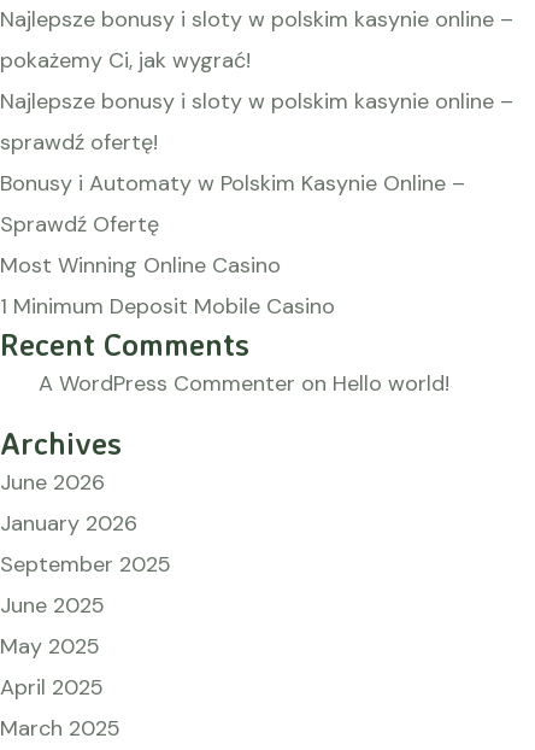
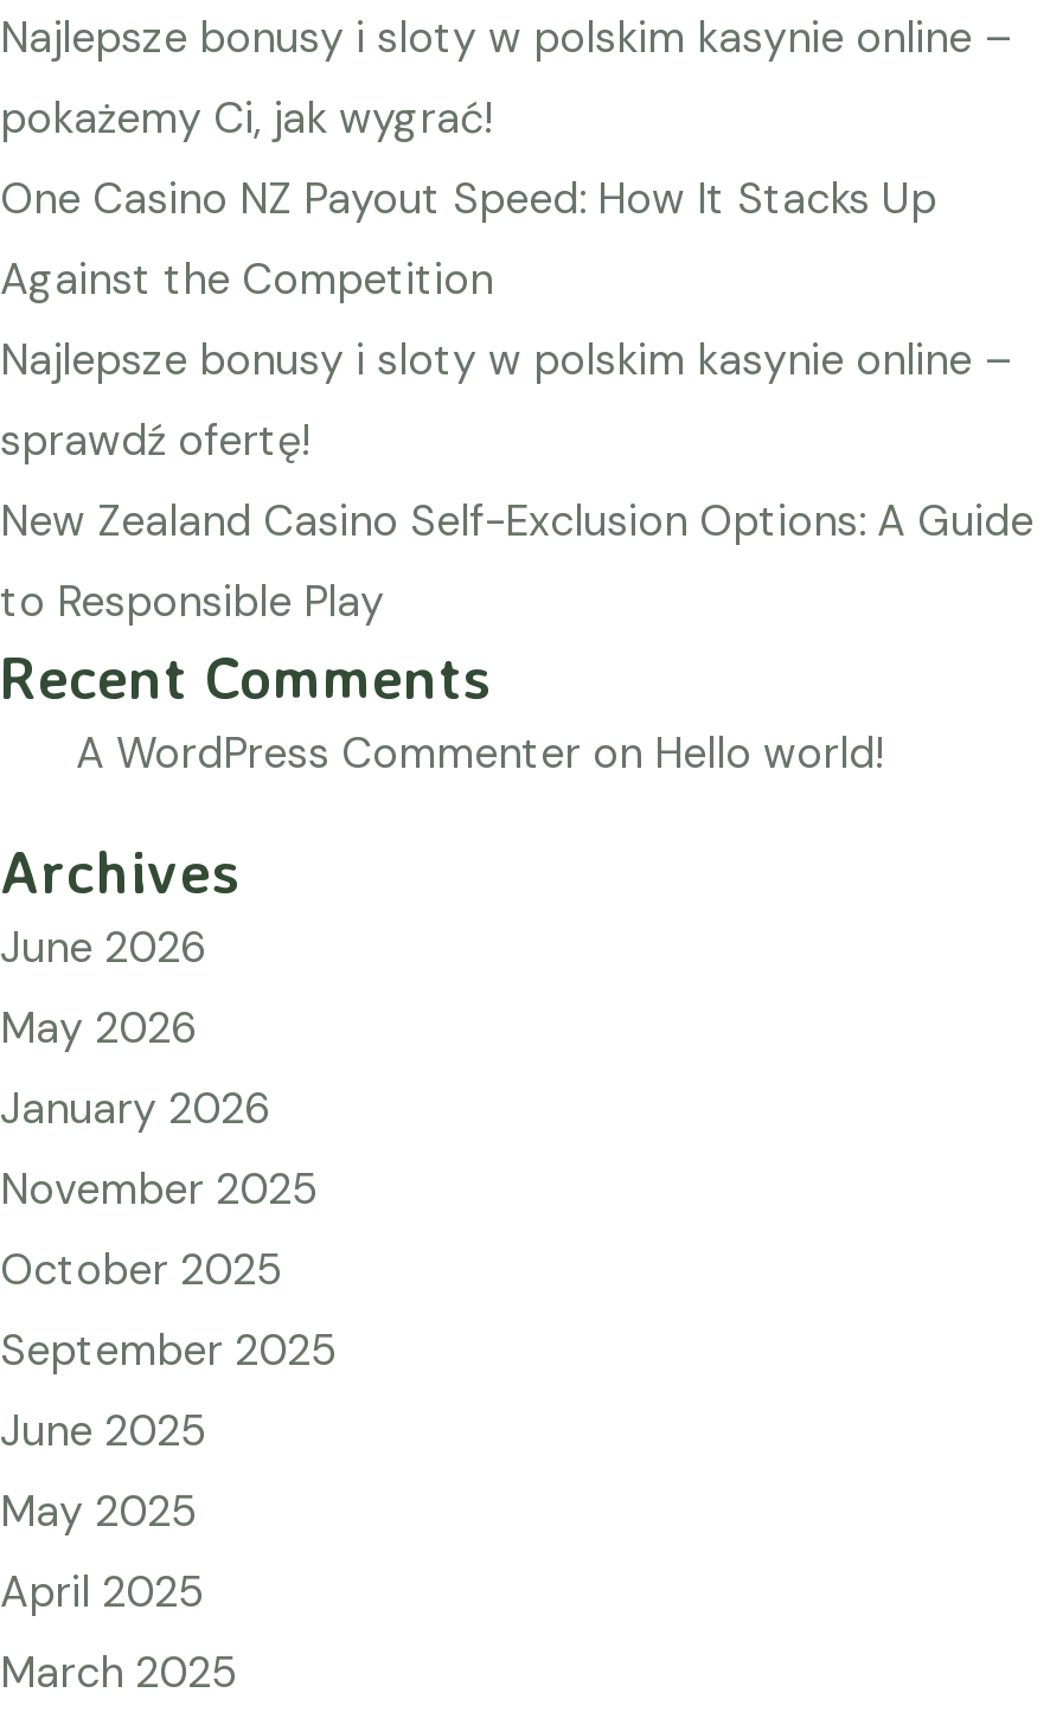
+ One Casino NZ Payout Speed: How It Stacks Up
+ Against the Competition

- Bonusy i Automaty w Polskim Kasynie Online –
- Sprawdź Ofertę
- Most Winning Online Casino
- 1 Minimum Deposit Mobile Casino
+ New Zealand Casino Self-Exclusion Options: A Guide
+ to Responsible Play

+ May 2026

+ November 2025
+ October 2025
